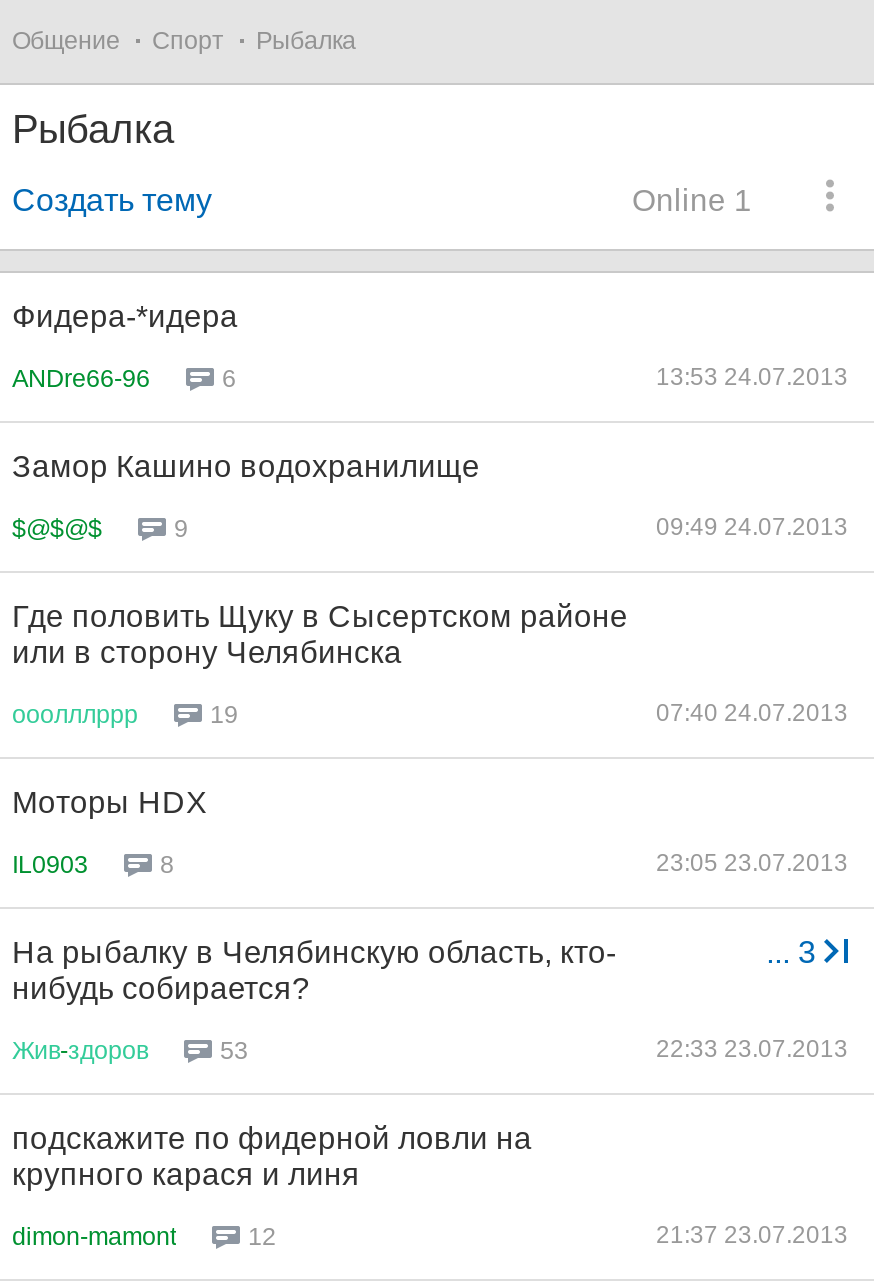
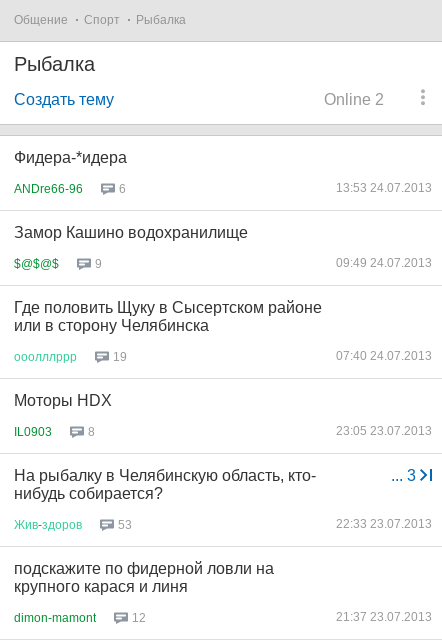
- Online 1
+ Online 2
